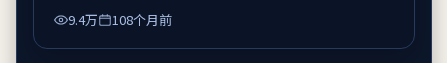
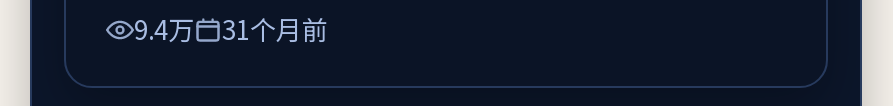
- 9.4万 108个月前
+ 9.4万 31个月前
